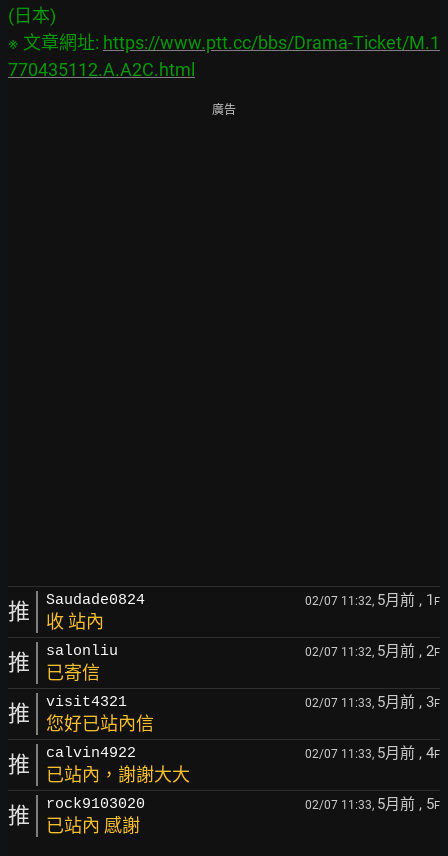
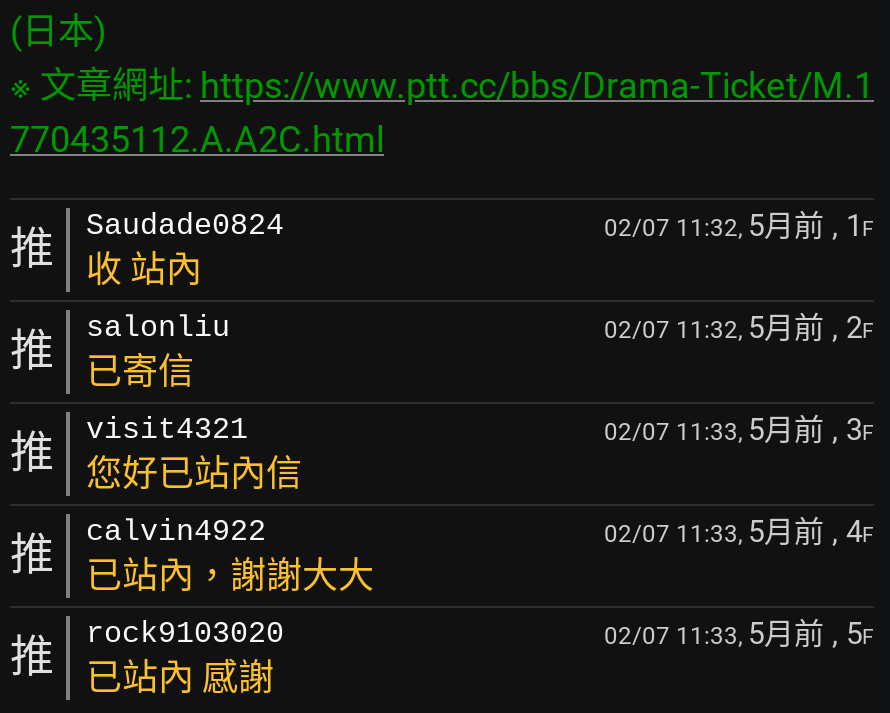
- 廣告
